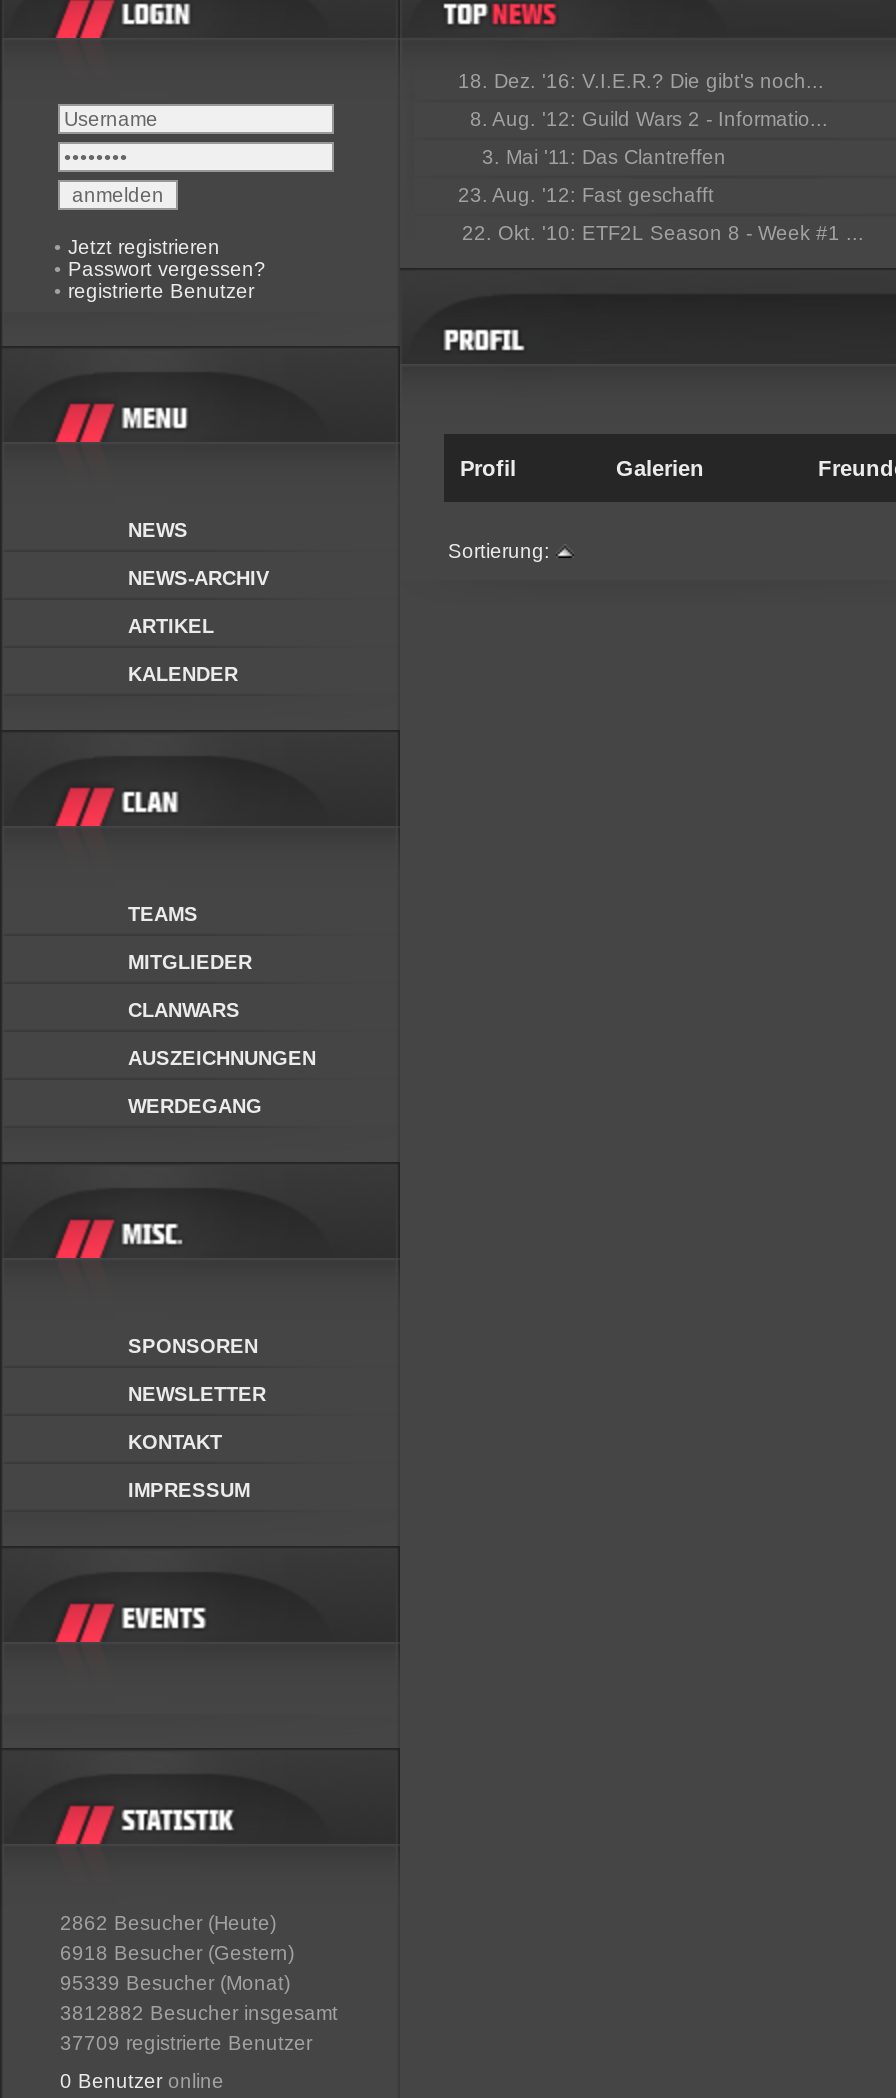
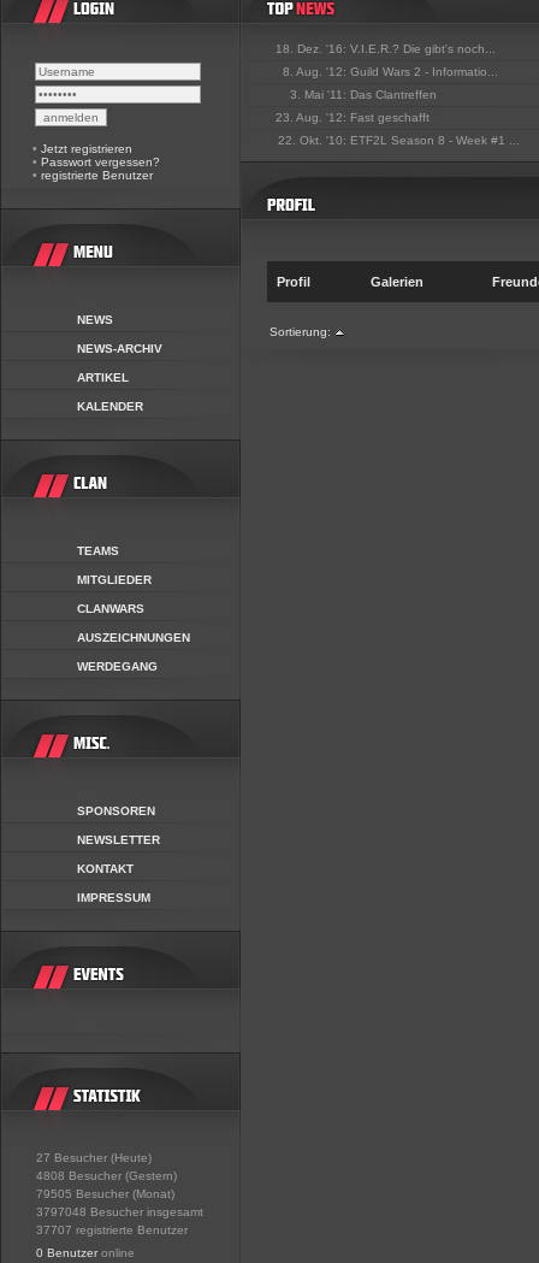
- 2862 Besucher (Heute)
+ 27 Besucher (Heute)

- 6918 Besucher (Gestern)
+ 4808 Besucher (Gestern)

- 95339 Besucher (Monat)
+ 79505 Besucher (Monat)

- 3812882 Besucher insgesamt
+ 3797048 Besucher insgesamt

- 37709 registrierte Benutzer
+ 37707 registrierte Benutzer
